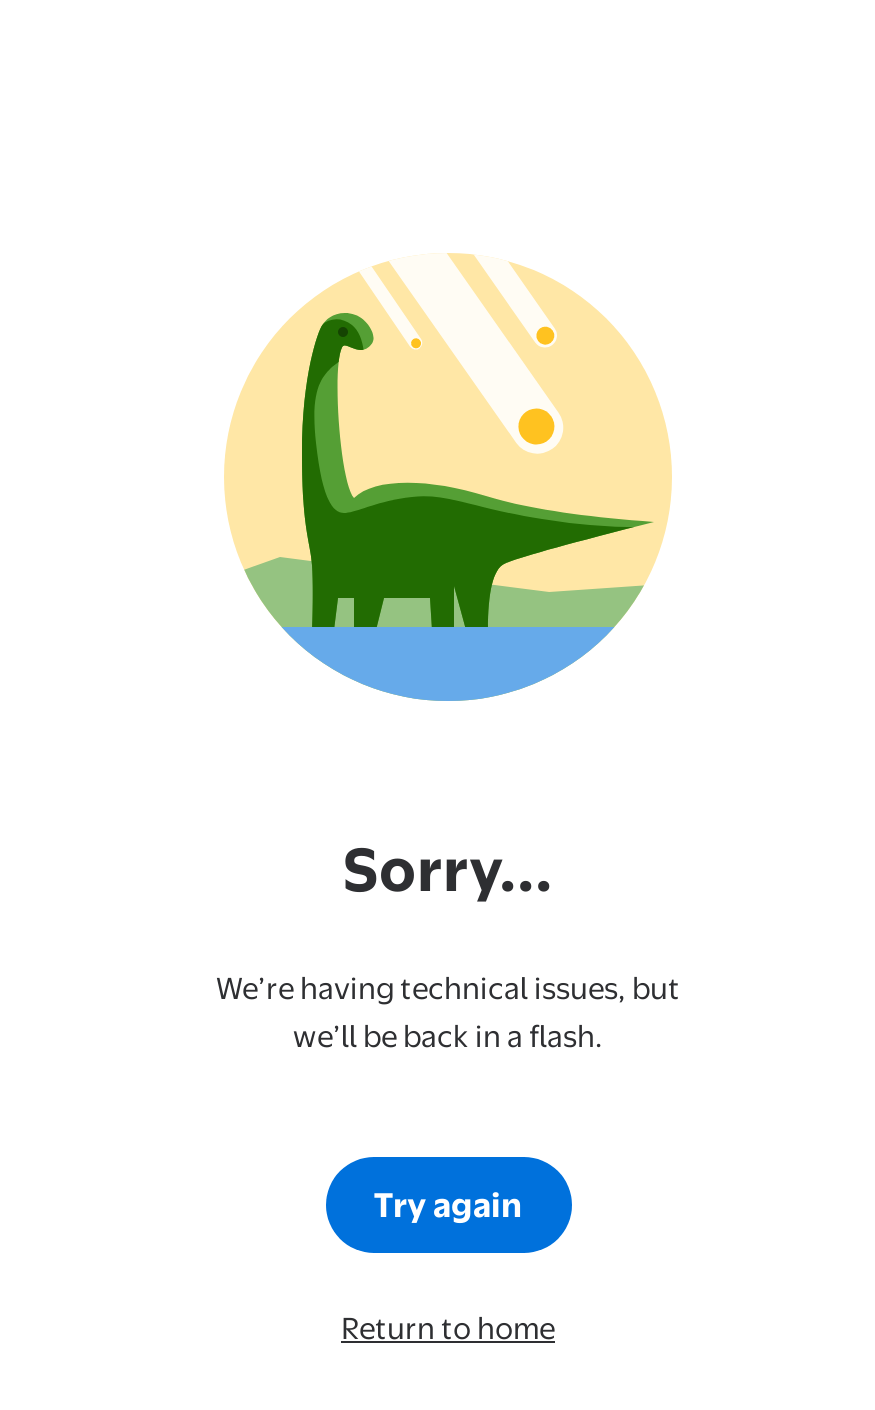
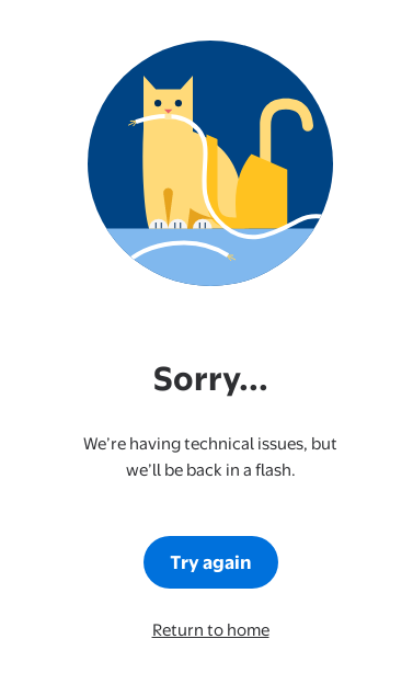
- [image]
+ [image]
